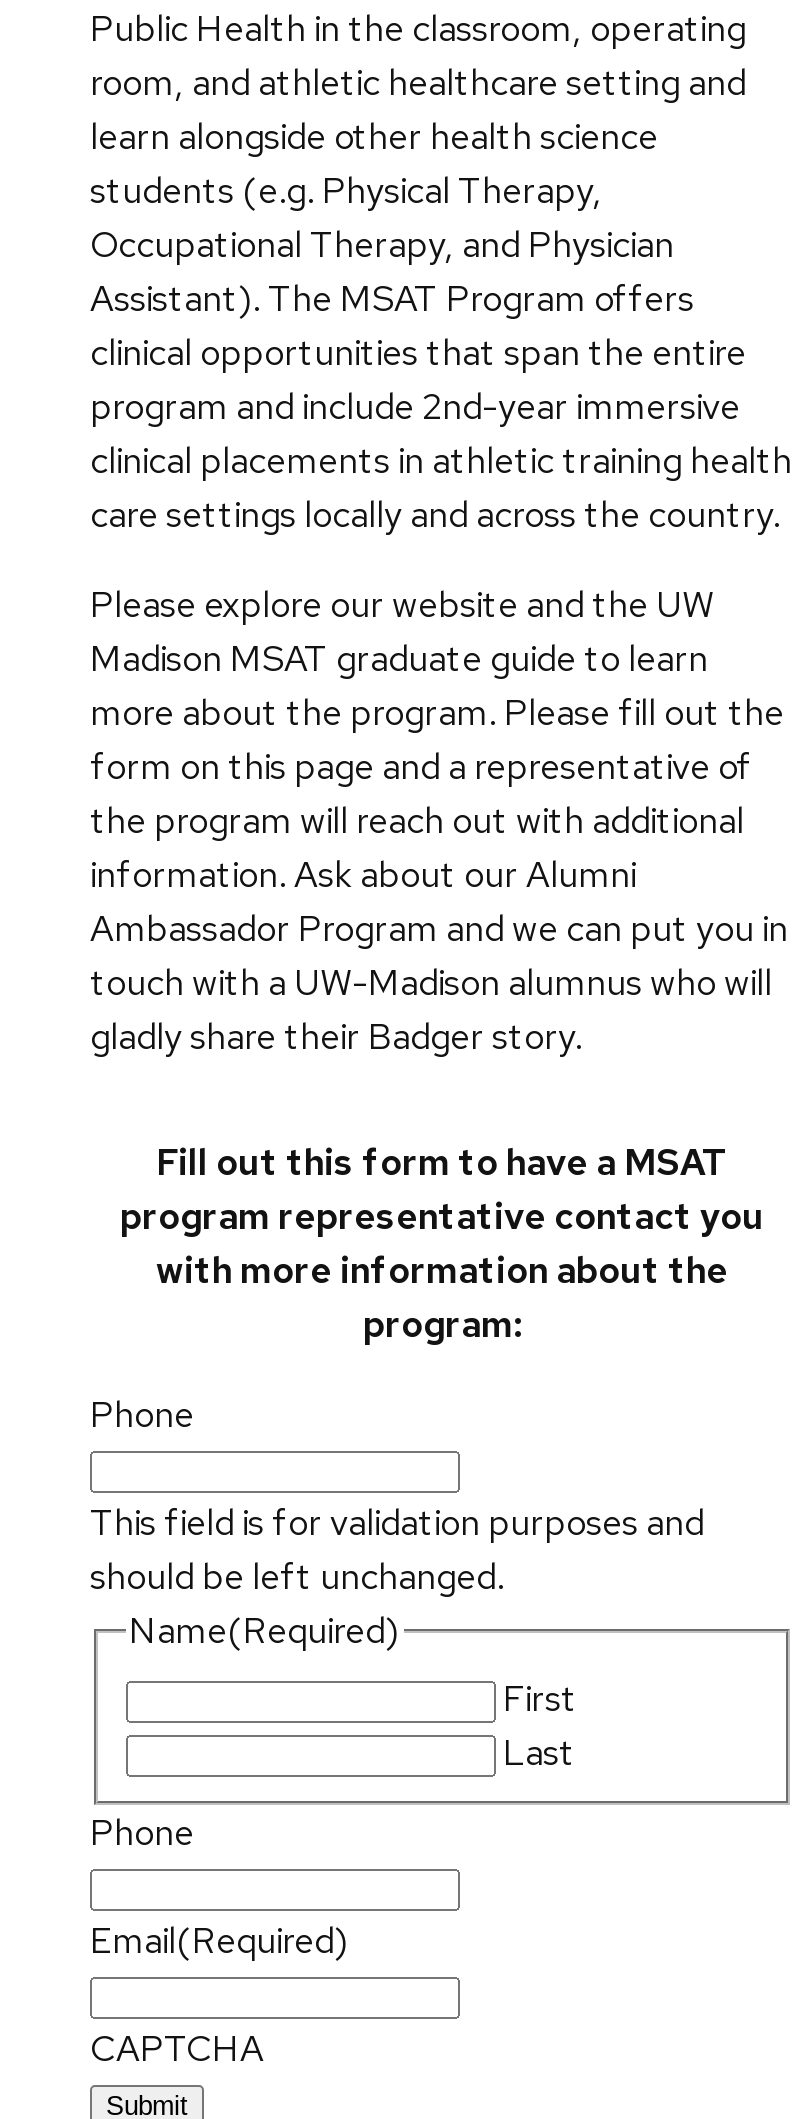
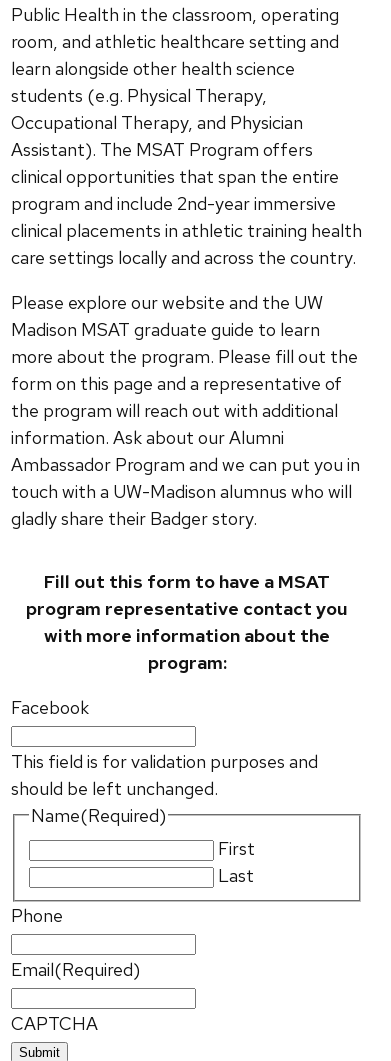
- Phone
+ Facebook
